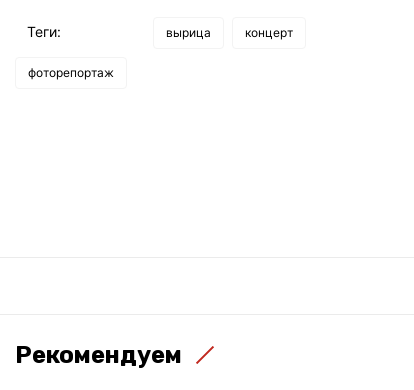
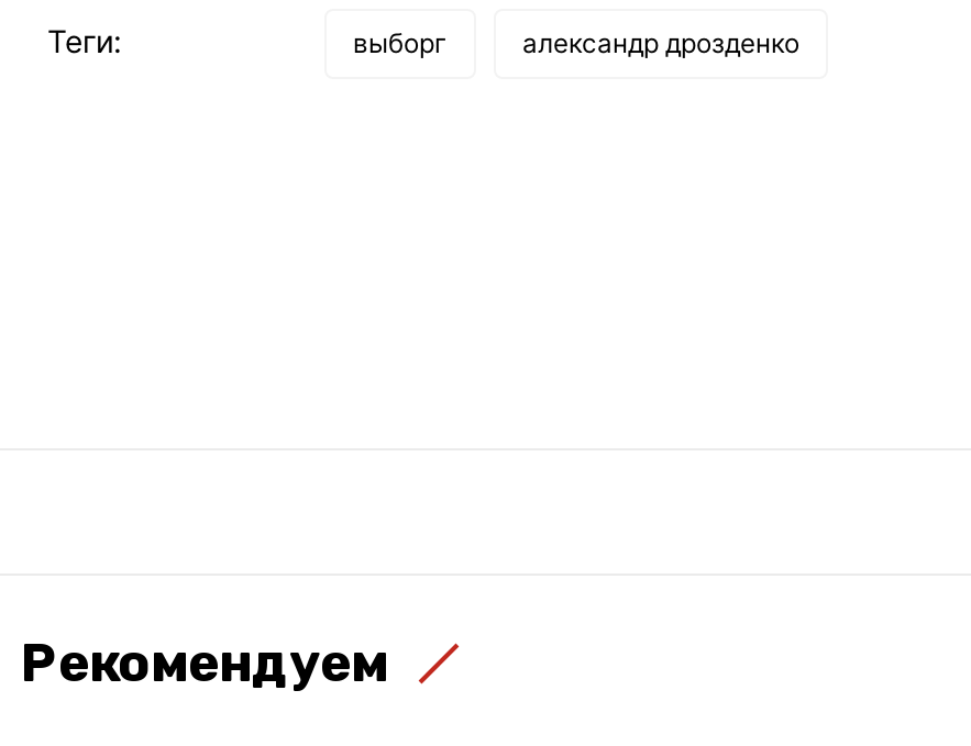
- вырица
- концерт
- фоторепортаж
+ выборг
+ александр дрозденко
